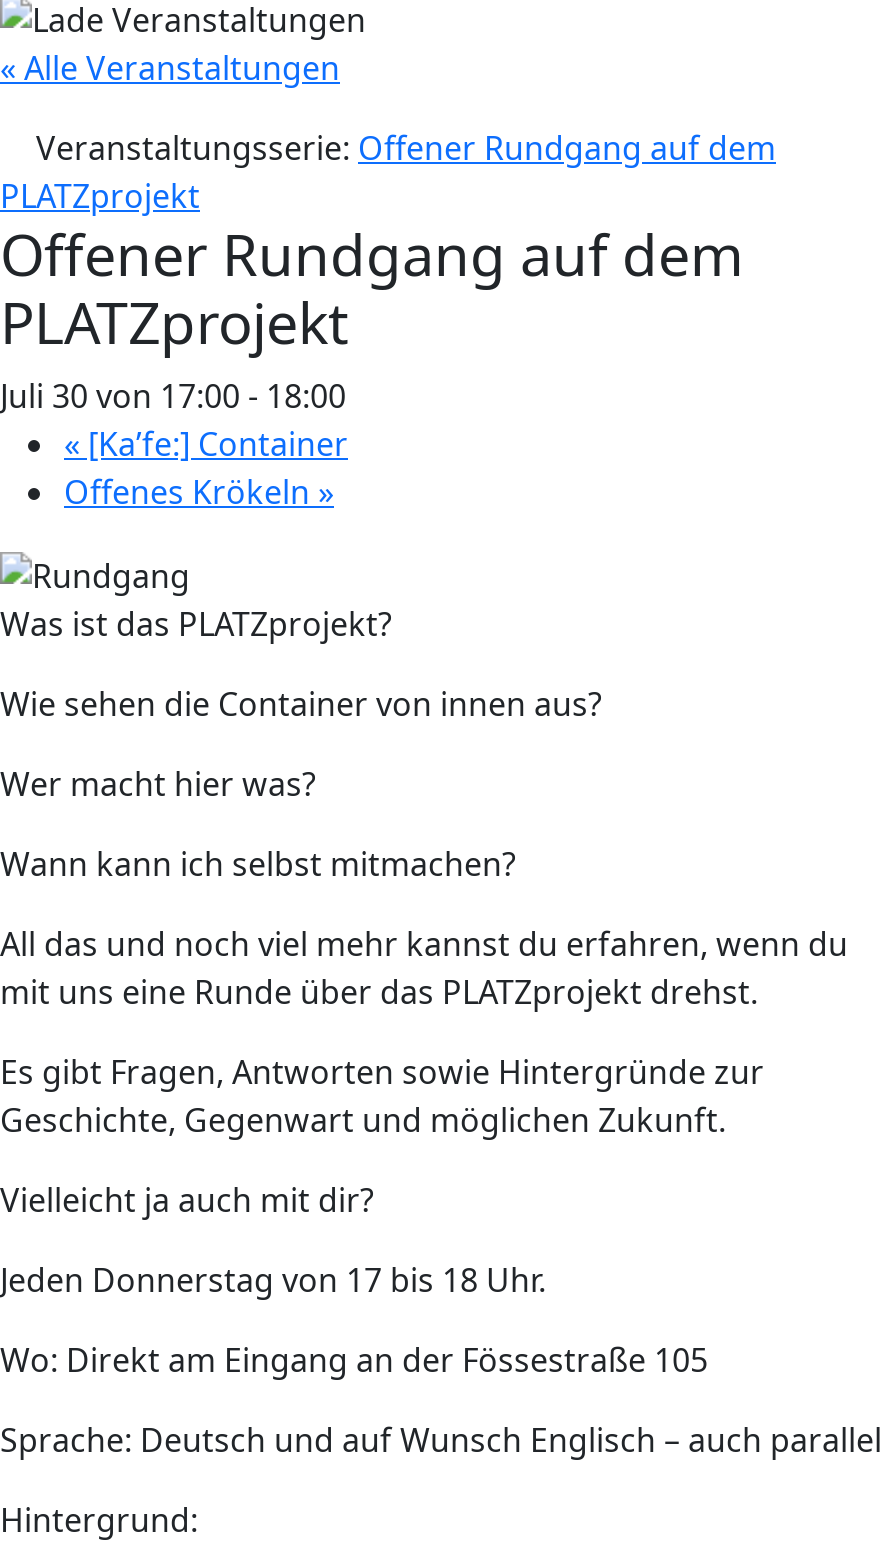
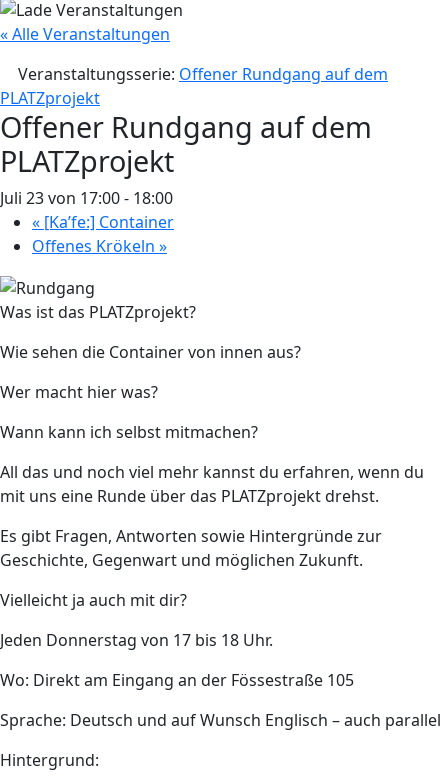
- Juli 30 von 17:00 - 18:00
+ Juli 23 von 17:00 - 18:00
